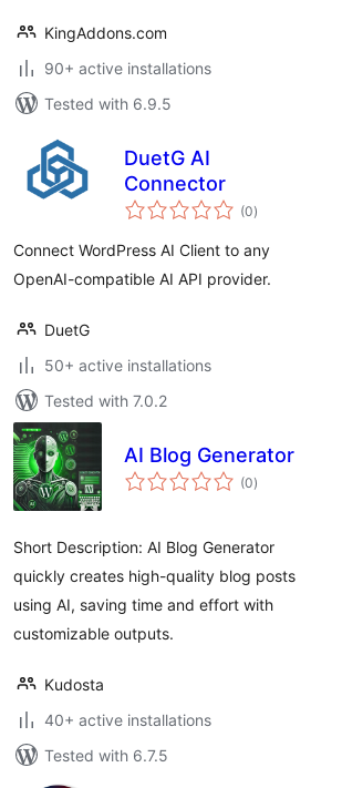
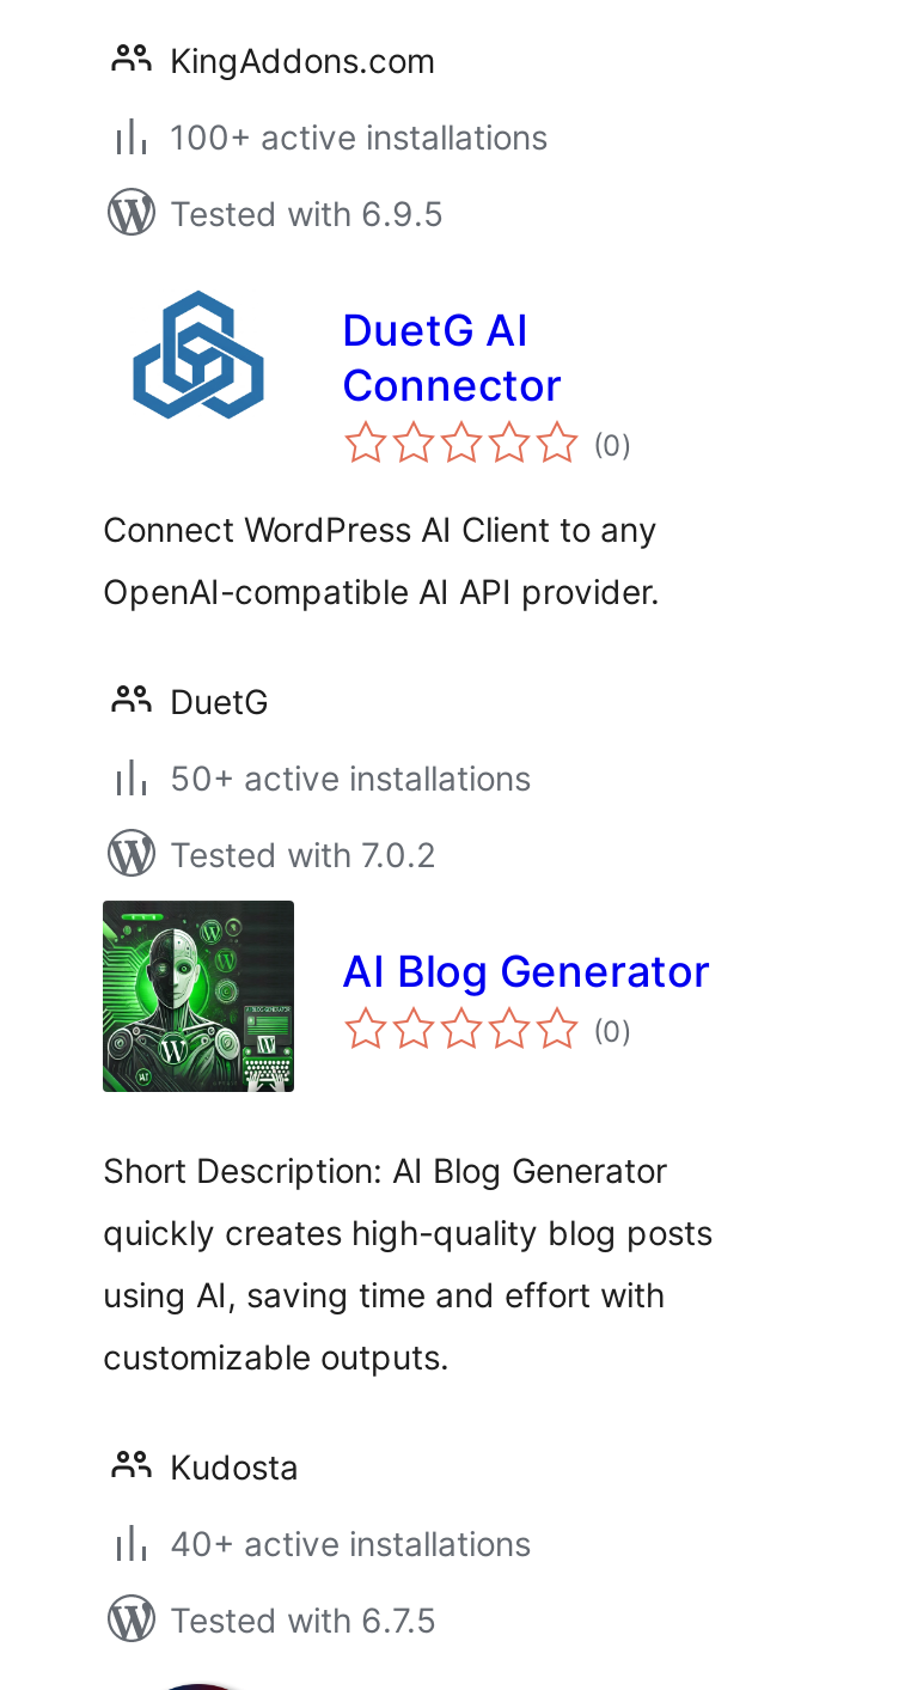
- 90+ active installations
+ 100+ active installations
